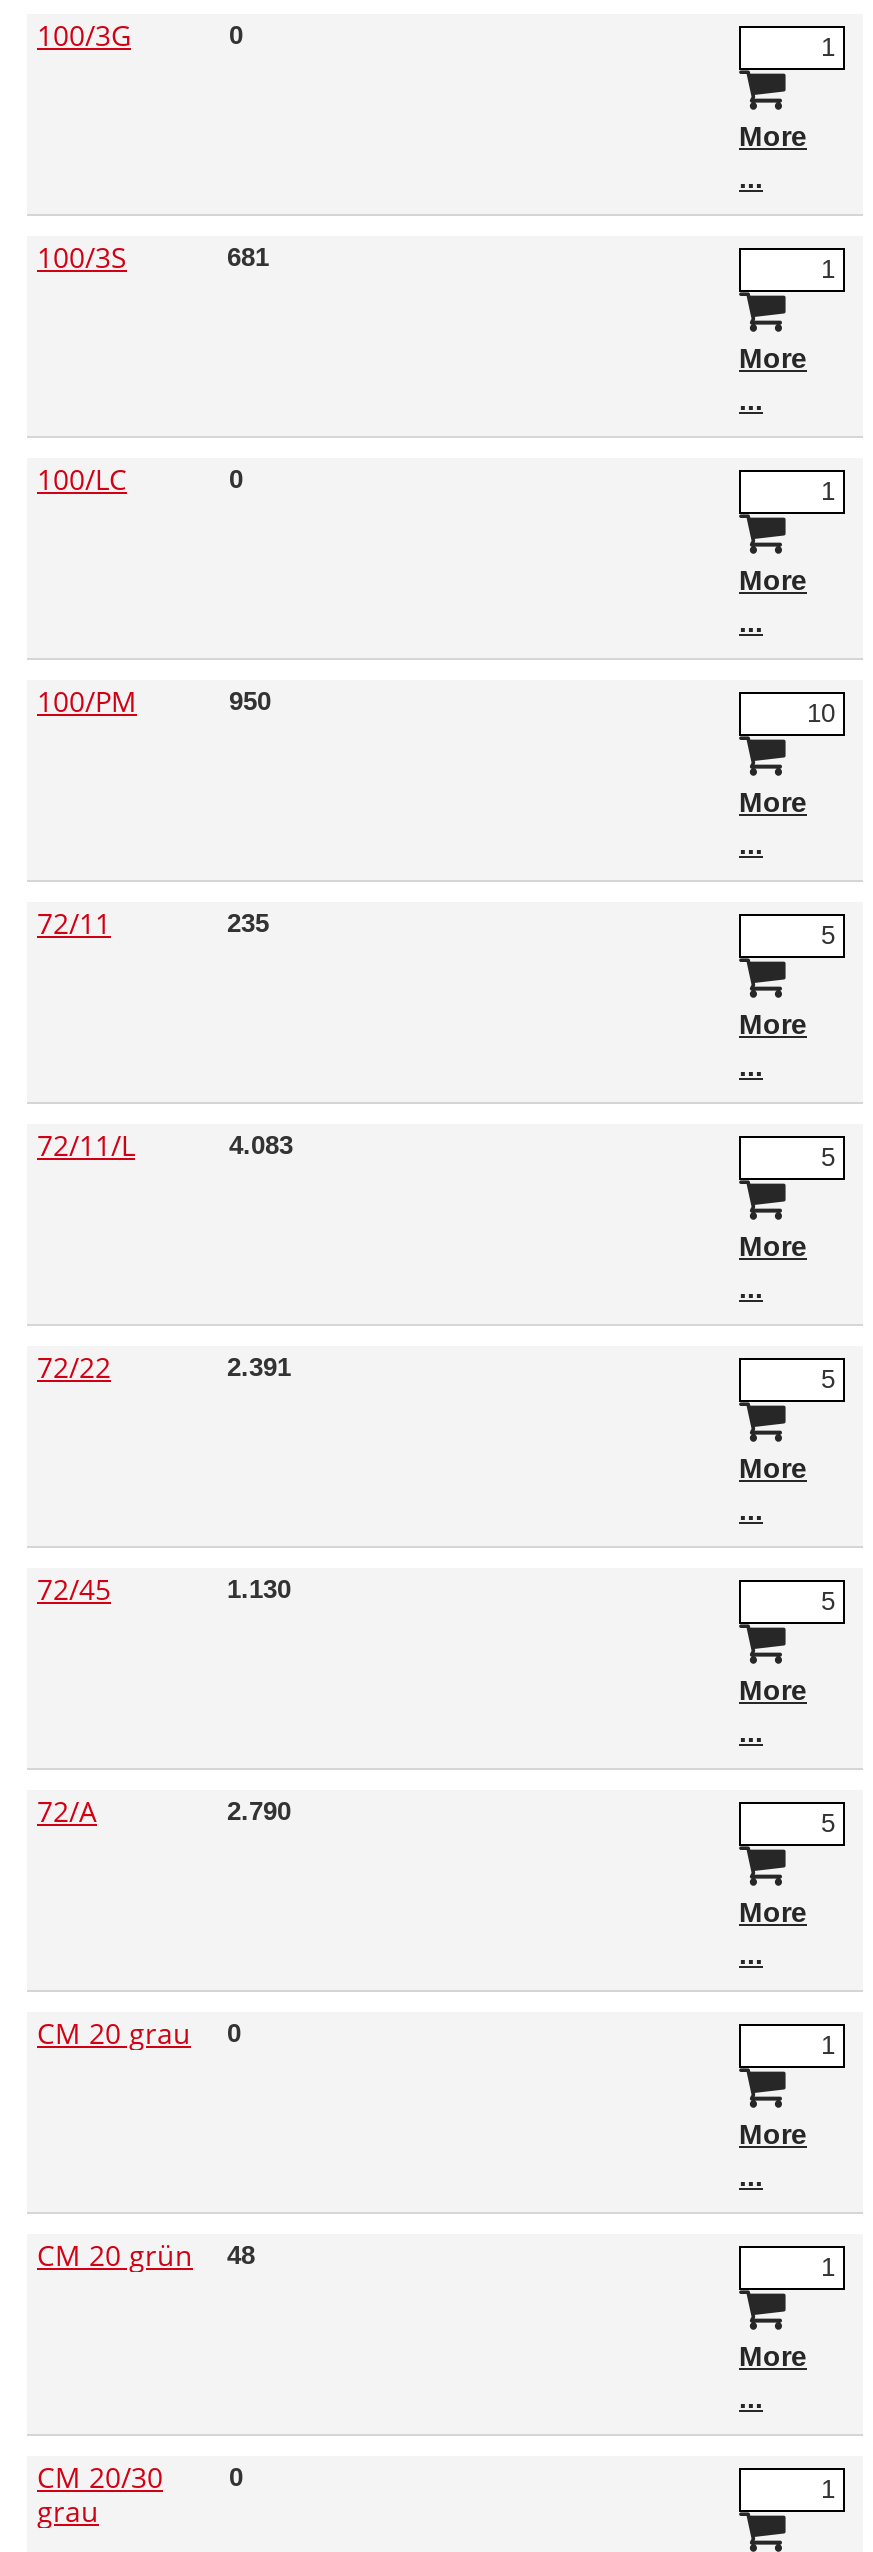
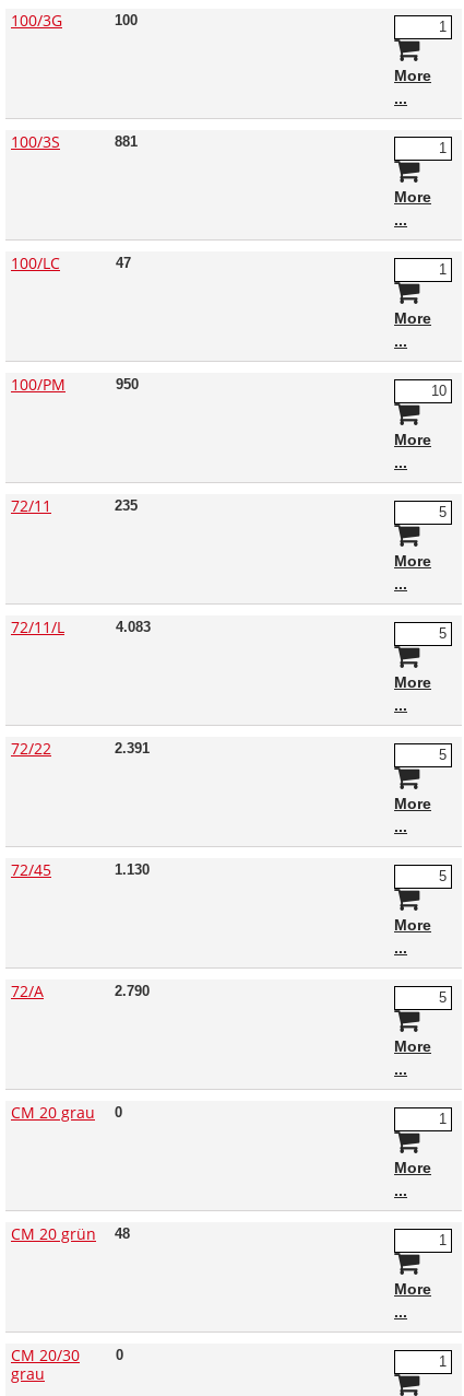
- 0
+ 100

- 681
+ 881

- 0
+ 47
